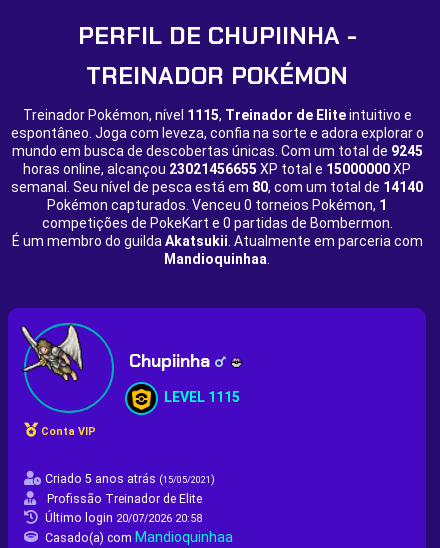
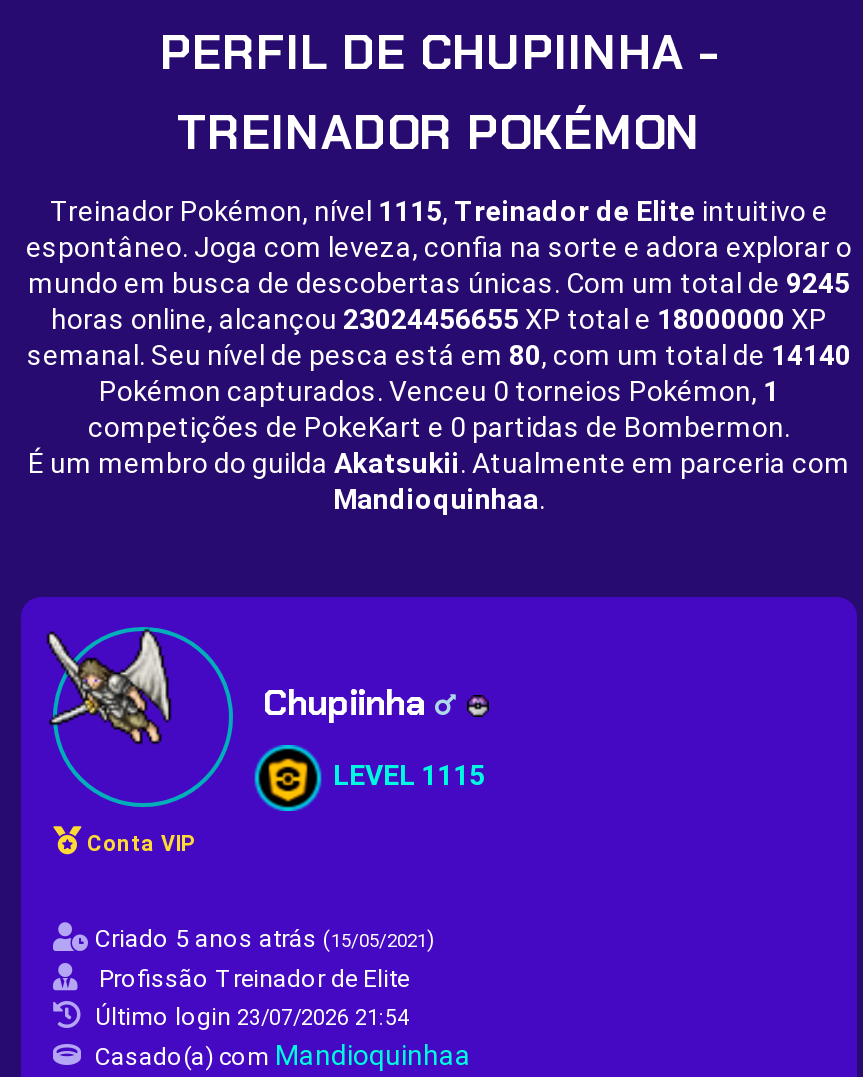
- horas online, alcançou 23021456655 XP total e 15000000 XP
+ horas online, alcançou 23024456655 XP total e 18000000 XP

- Último login 20/07/2026 20:58
+ Último login 23/07/2026 21:54
